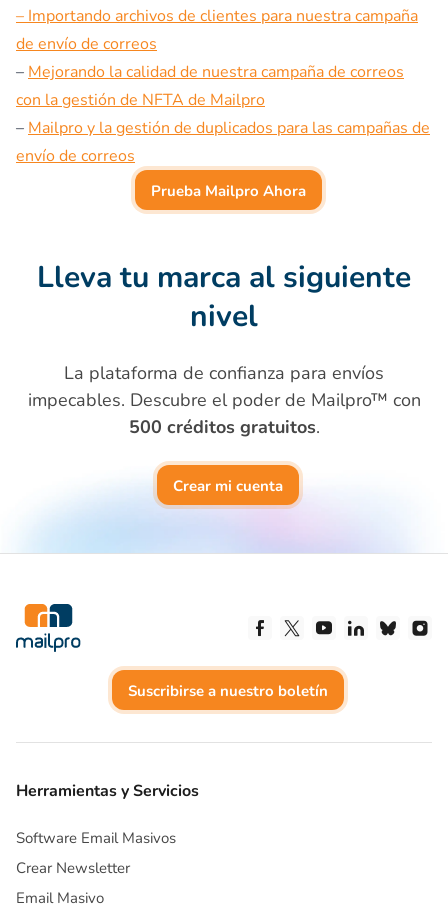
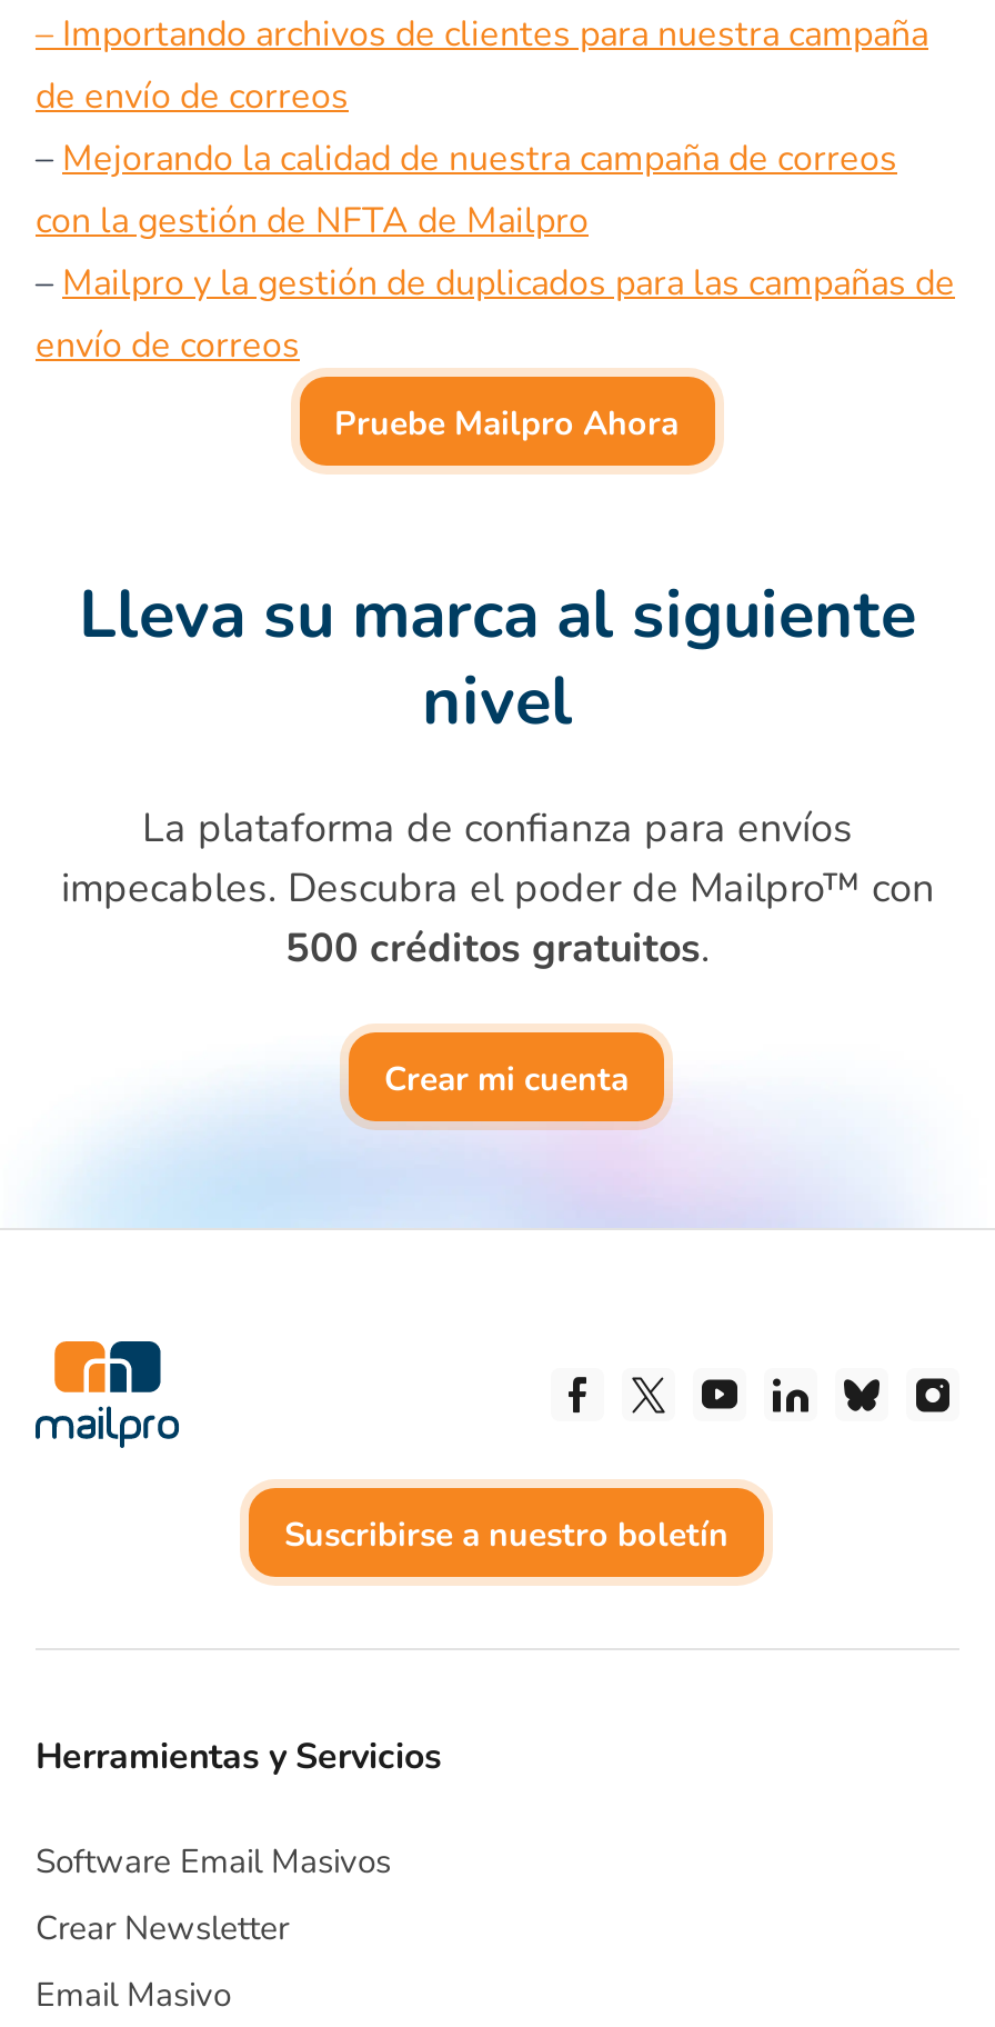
- Prueba Mailpro Ahora
+ Pruebe Mailpro Ahora

- Lleva tu marca al siguiente
+ Lleva su marca al siguiente

- impecables. Descubre el poder de Mailpro™ con
+ impecables. Descubra el poder de Mailpro™ con
